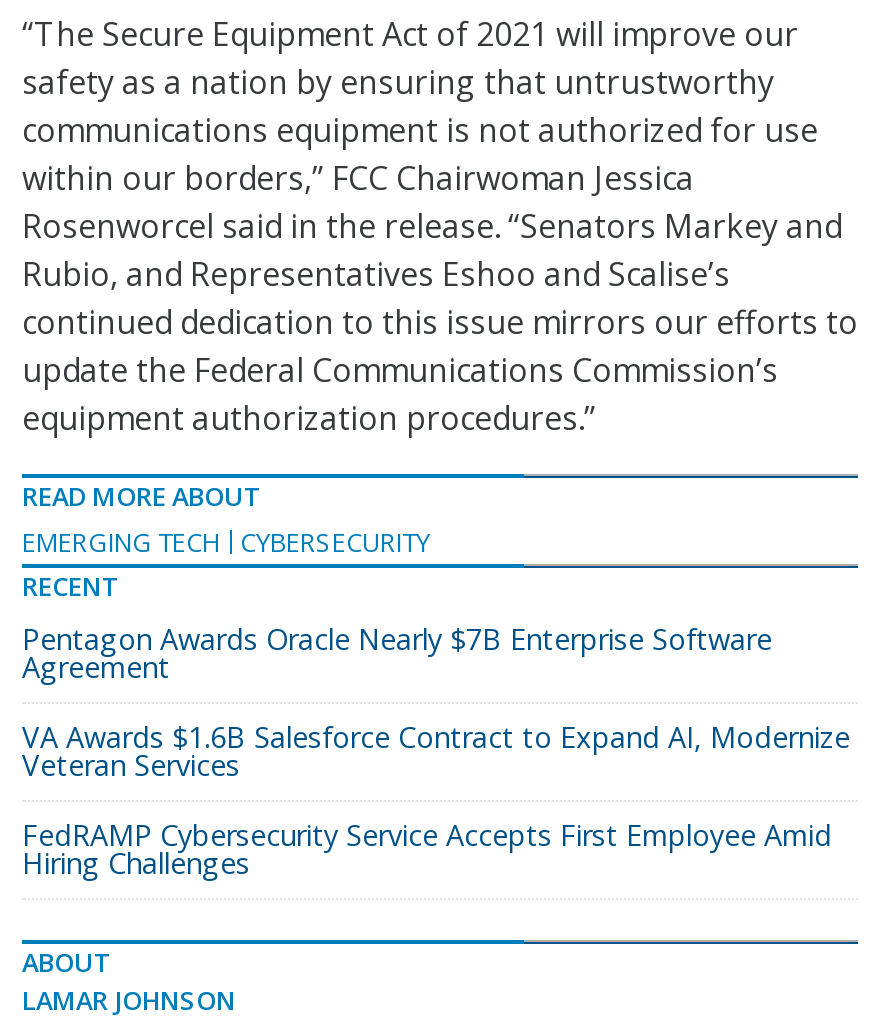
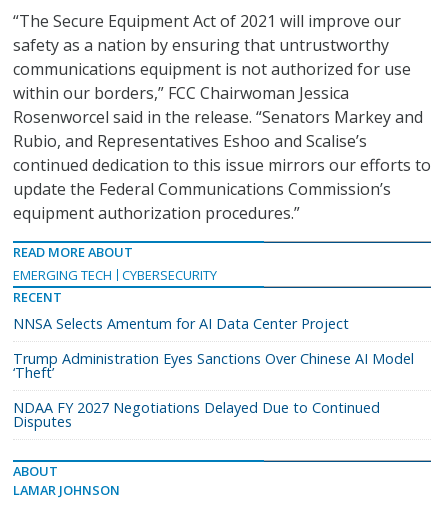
- Pentagon Awards Oracle Nearly $7B Enterprise Software
- Agreement
+ NNSA Selects Amentum for AI Data Center Project

- VA Awards $1.6B Salesforce Contract to Expand AI, Modernize
- Veteran Services
+ Trump Administration Eyes Sanctions Over Chinese AI Model
+ ‘Theft’

- FedRAMP Cybersecurity Service Accepts First Employee Amid
- Hiring Challenges
+ NDAA FY 2027 Negotiations Delayed Due to Continued
+ Disputes
